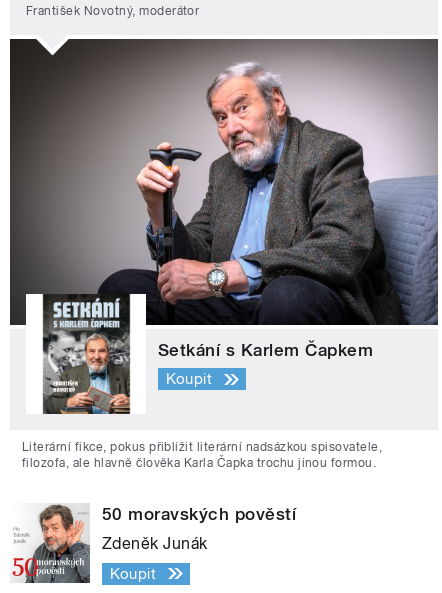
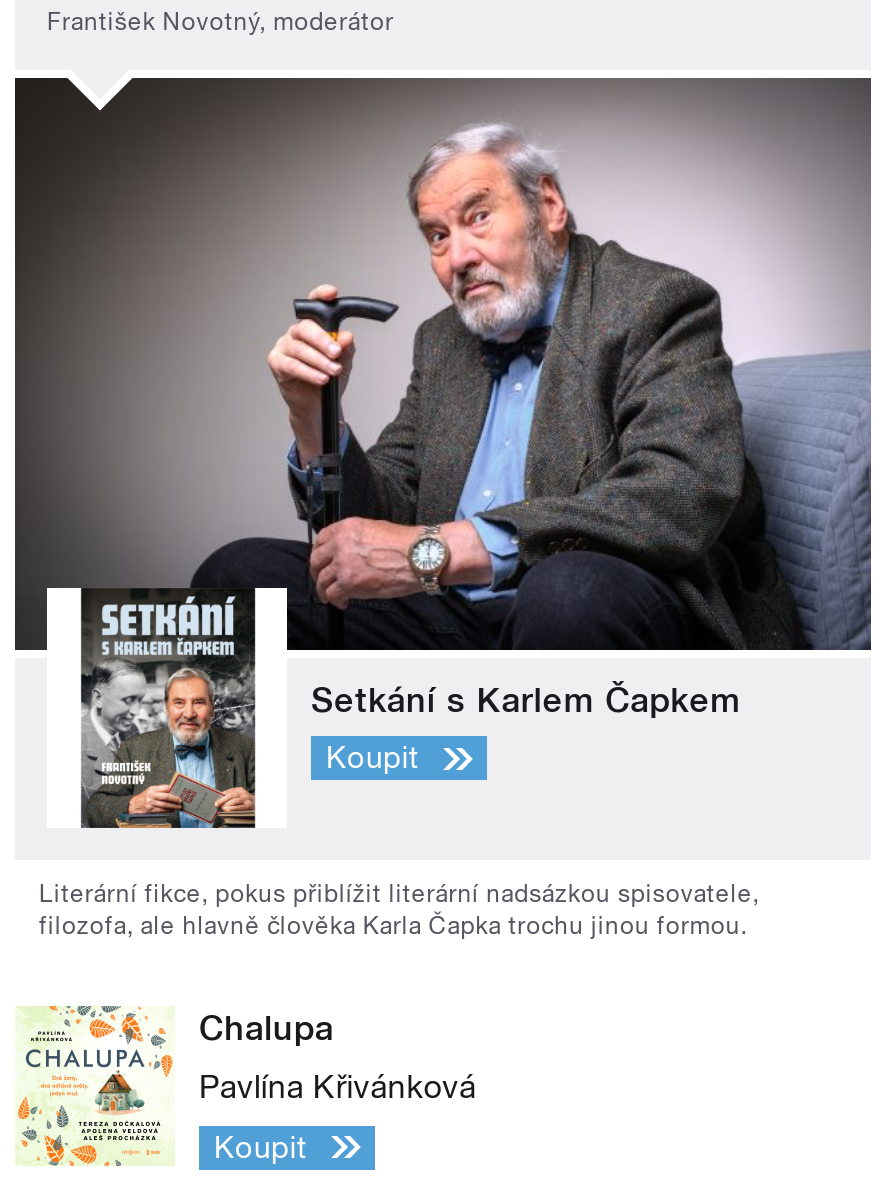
- [image]
- 50 moravských pověstí
+ [image]
+ Chalupa

- Zdeněk Junák
+ Pavlína Křivánková
